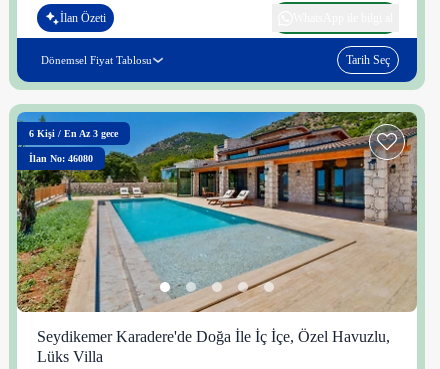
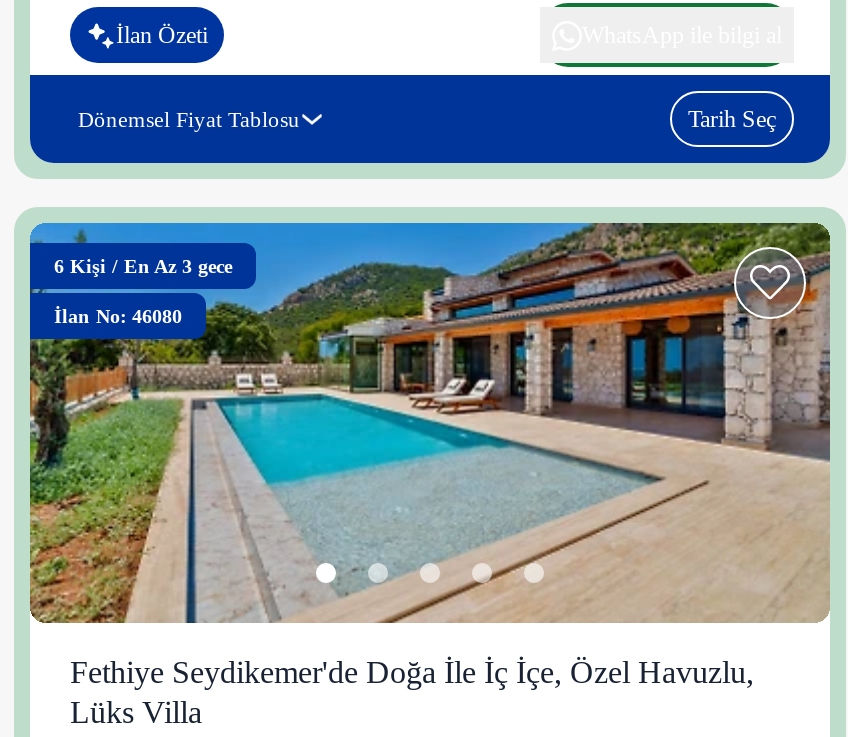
- Seydikemer Karadere'de Doğa İle İç İçe, Özel Havuzlu,
+ Fethiye Seydikemer'de Doğa İle İç İçe, Özel Havuzlu,
